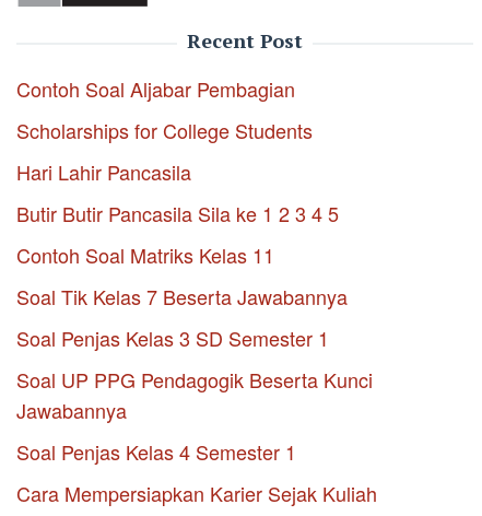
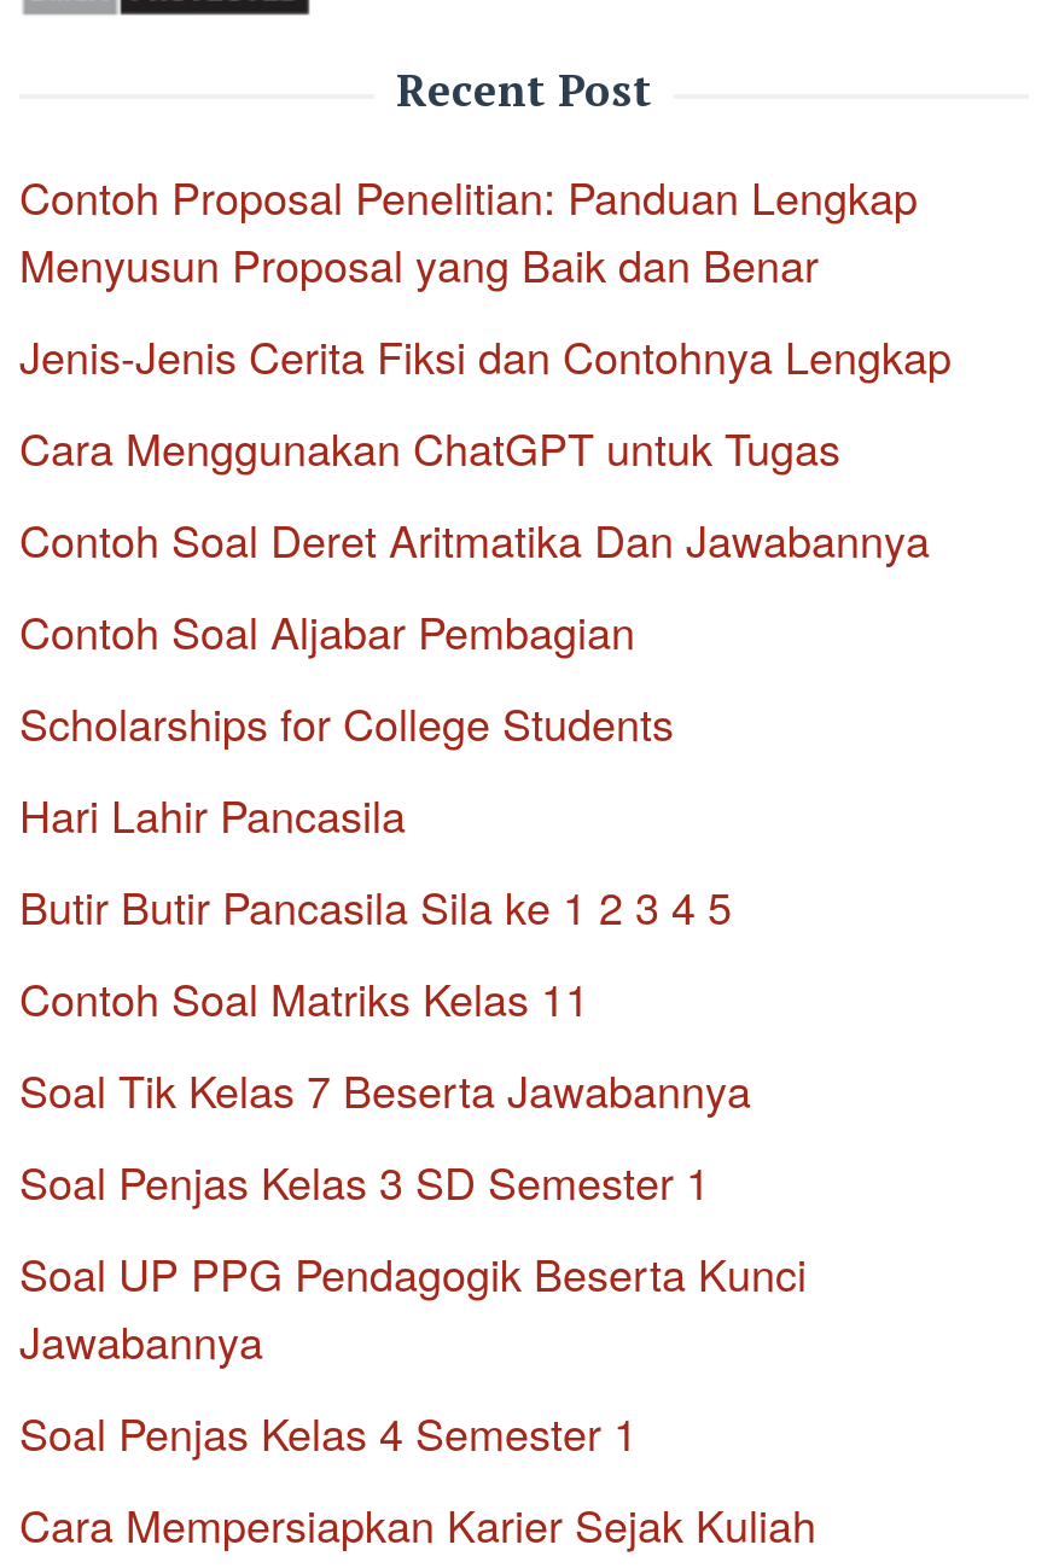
+ Contoh Proposal Penelitian: Panduan Lengkap
+ Menyusun Proposal yang Baik dan Benar
+ Jenis-Jenis Cerita Fiksi dan Contohnya Lengkap
+ Cara Menggunakan ChatGPT untuk Tugas
+ Contoh Soal Deret Aritmatika Dan Jawabannya
